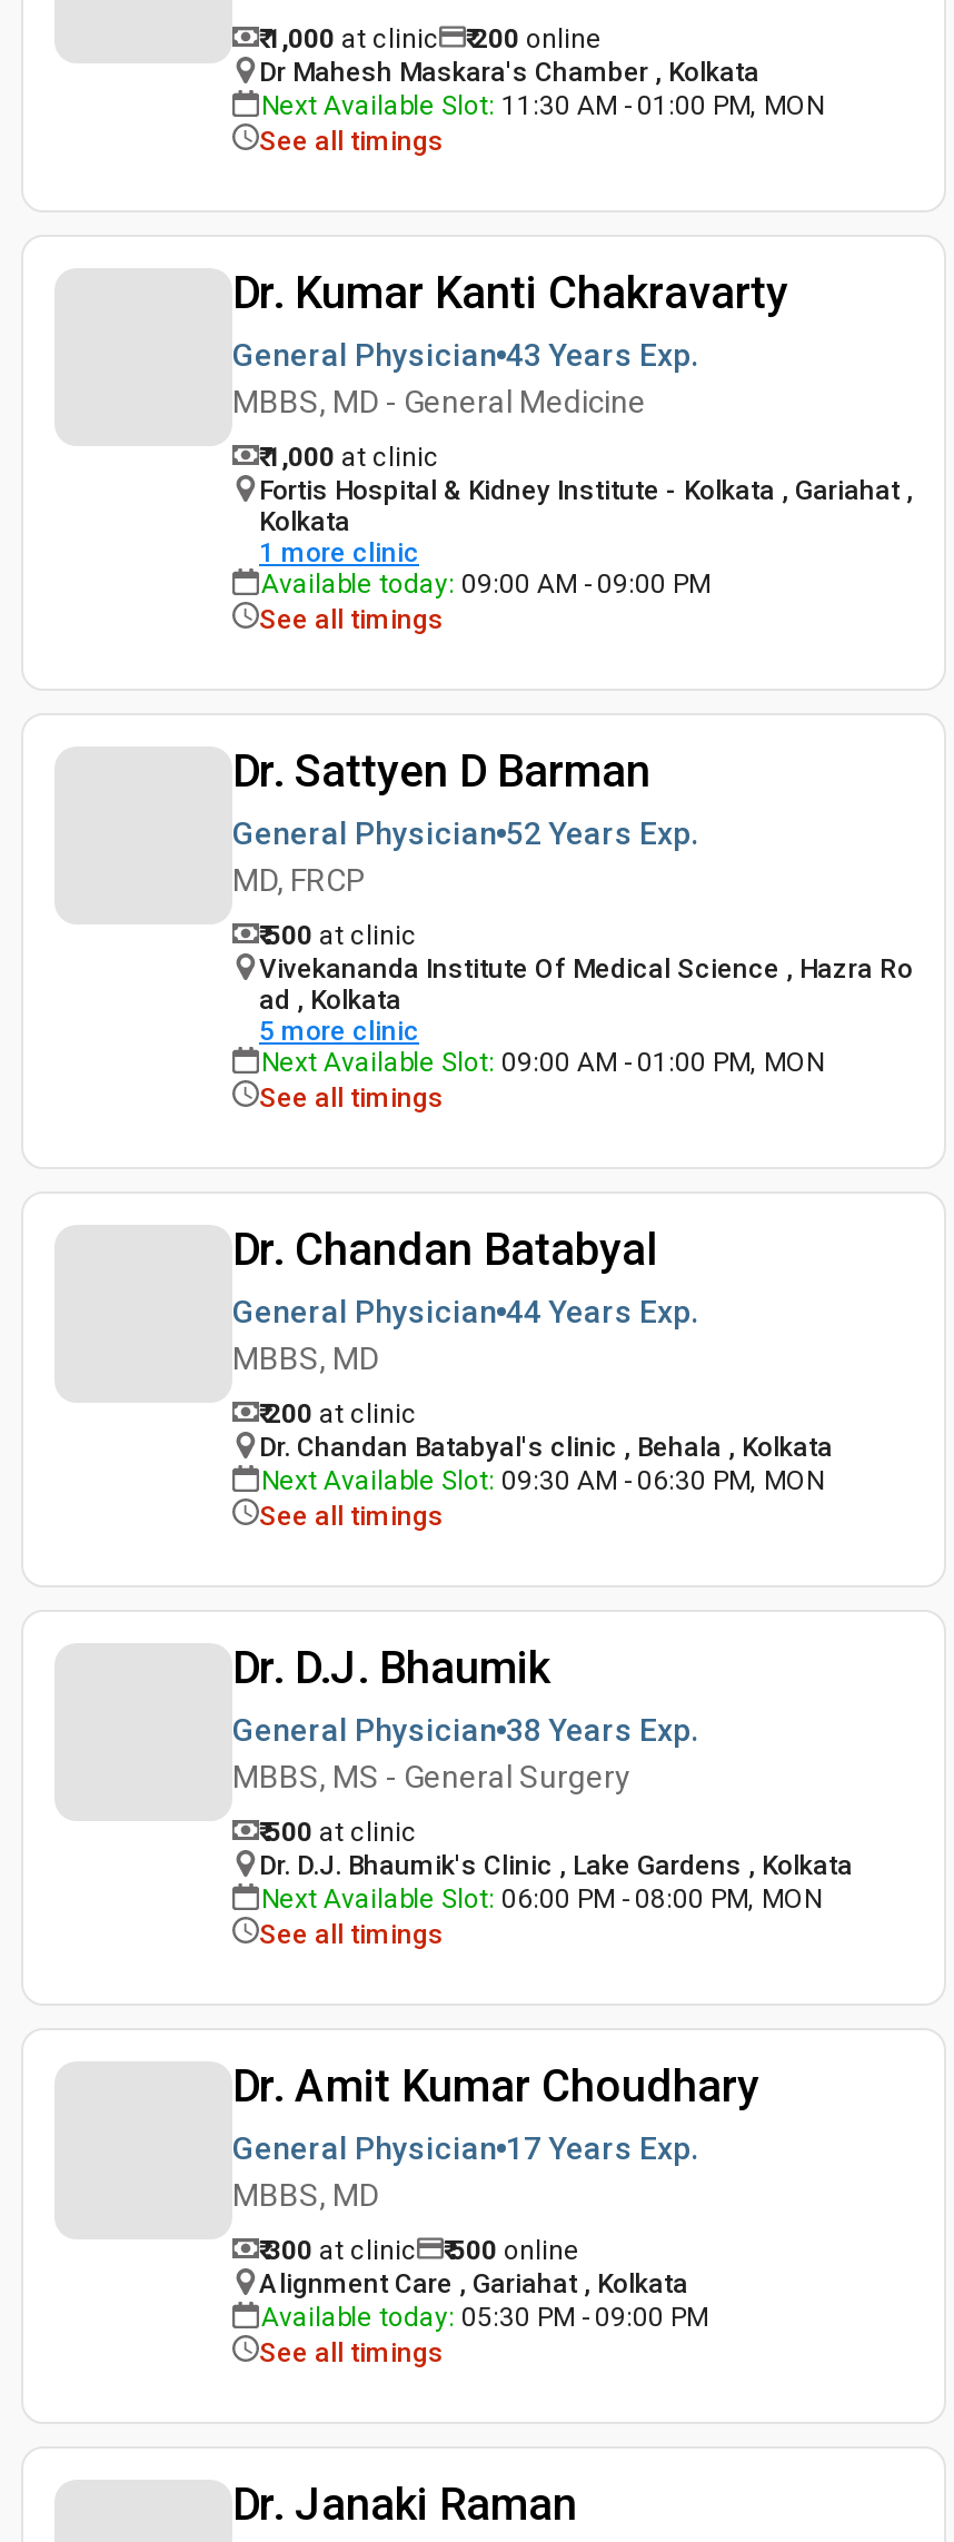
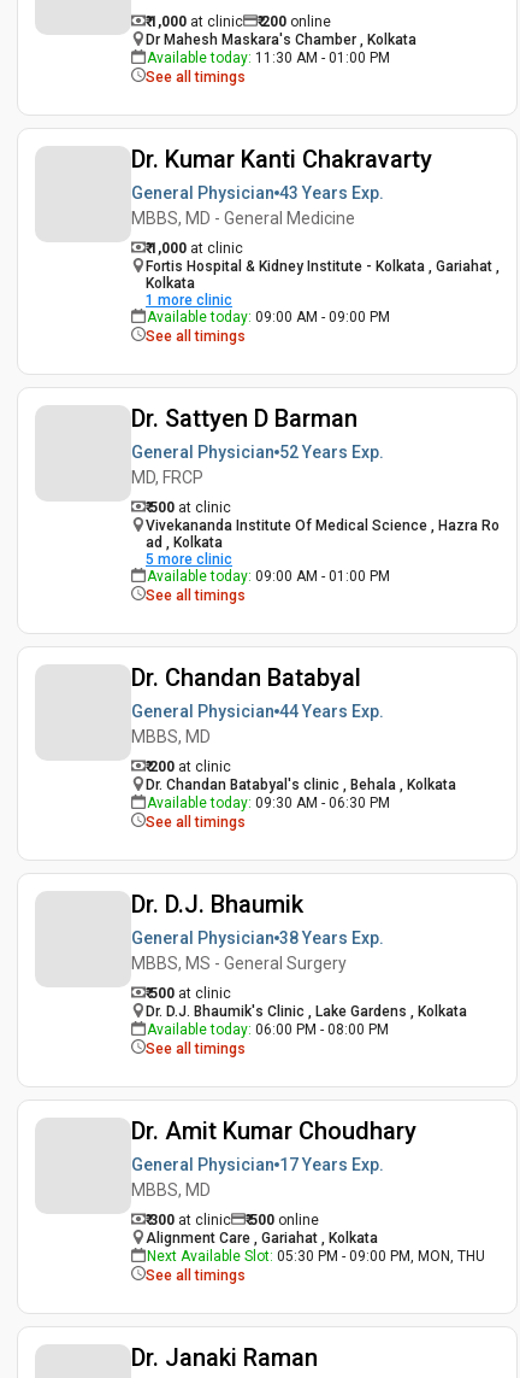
- Next Available Slot: 11:30 AM - 01:00 PM, MON
+ Available today: 11:30 AM - 01:00 PM

- Next Available Slot: 09:00 AM - 01:00 PM, MON
+ Available today: 09:00 AM - 01:00 PM

- Next Available Slot: 09:30 AM - 06:30 PM, MON
+ Available today: 09:30 AM - 06:30 PM

- Next Available Slot: 06:00 PM - 08:00 PM, MON
+ Available today: 06:00 PM - 08:00 PM

- Available today: 05:30 PM - 09:00 PM
+ Next Available Slot: 05:30 PM - 09:00 PM, MON, THU
